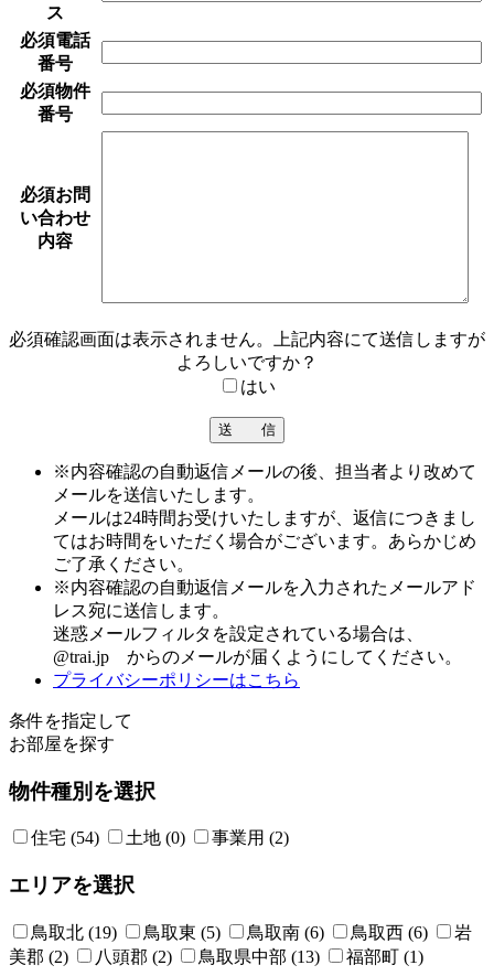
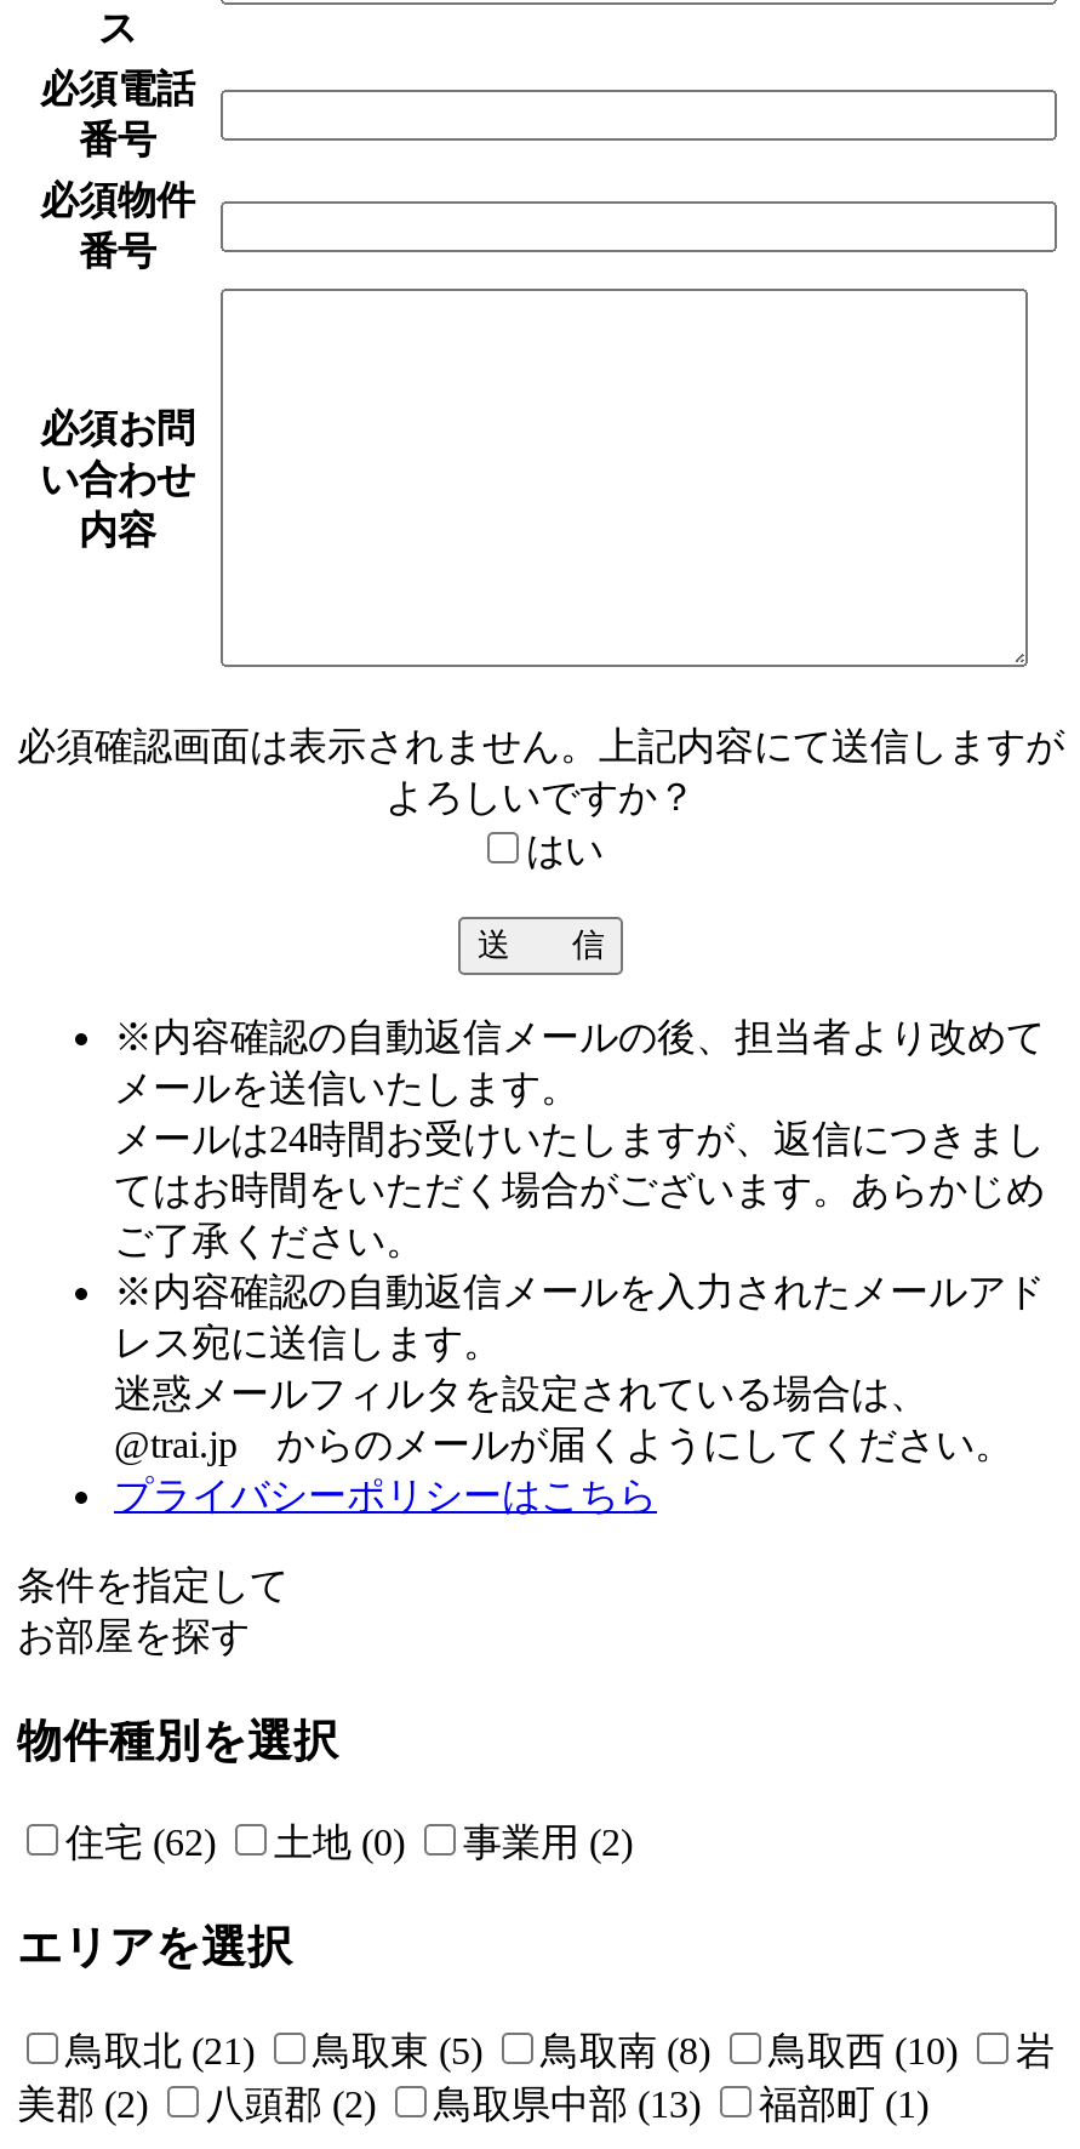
- 住宅 (54) 土地 (0) 事業用 (2)
+ 住宅 (62) 土地 (0) 事業用 (2)

- 鳥取北 (19)
+ 鳥取北 (21)

- 鳥取南 (6)
+ 鳥取南 (8)

- 鳥取西 (6)
+ 鳥取西 (10)
